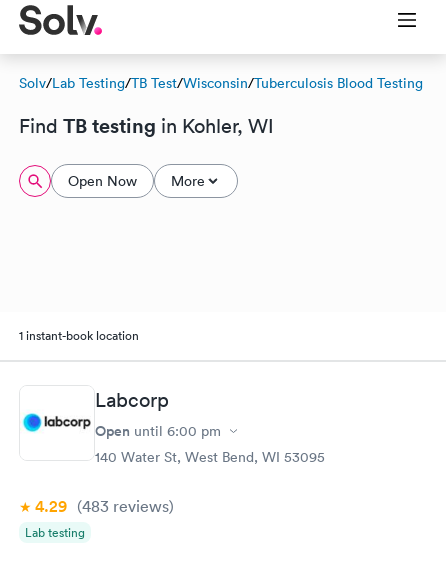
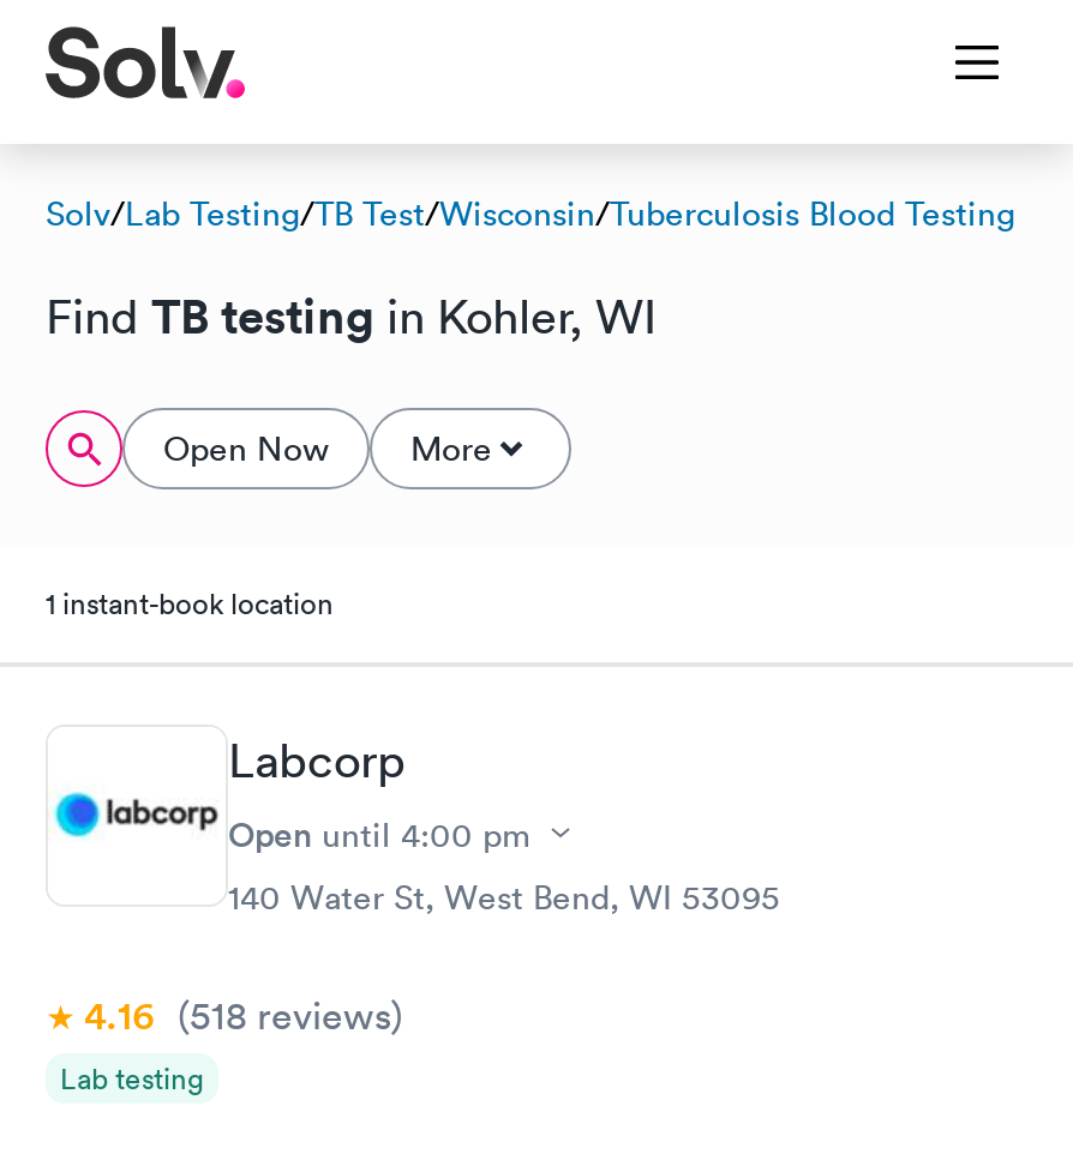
- Open until 6:00 pm
+ Open until 4:00 pm

- 4.29 (483 reviews)
+ 4.16 (518 reviews)
